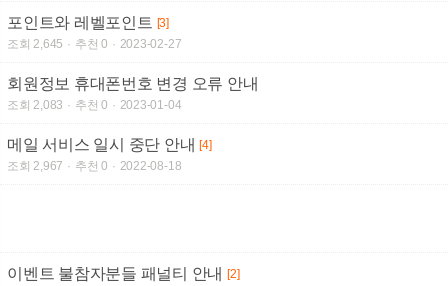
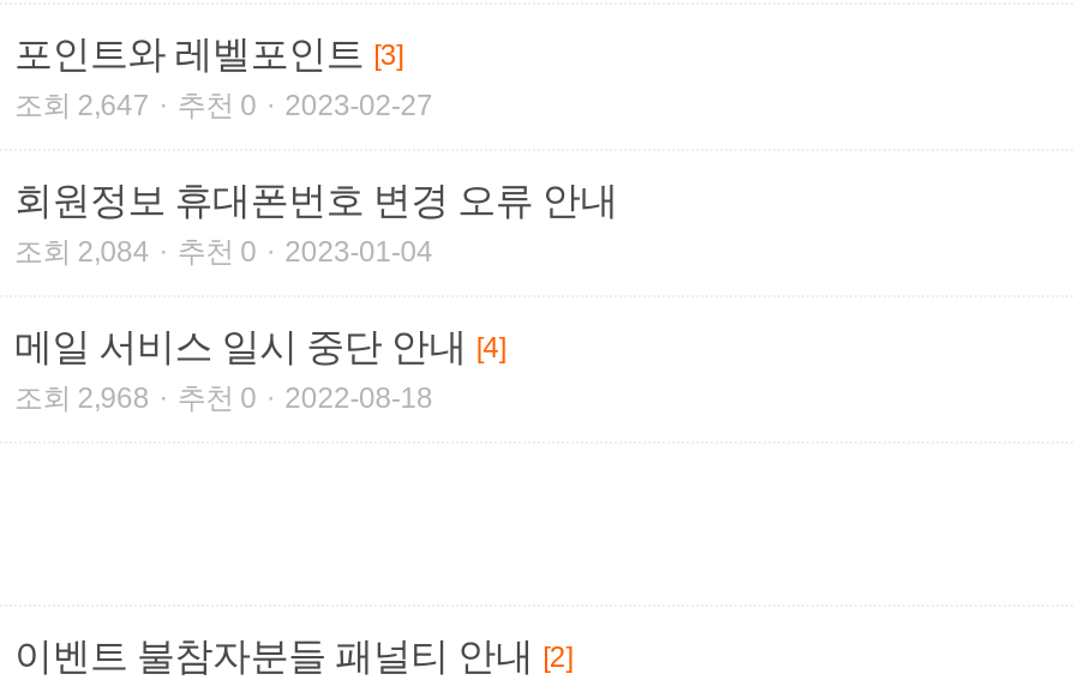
- 조회 2,645 추천 0 2023-02-27
+ 조회 2,647 추천 0 2023-02-27

- 조회 2,083 추천 0 2023-01-04
+ 조회 2,084 추천 0 2023-01-04

- 조회 2,967 추천 0 2022-08-18
+ 조회 2,968 추천 0 2022-08-18
